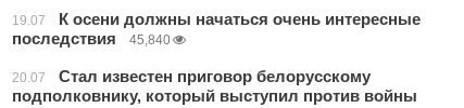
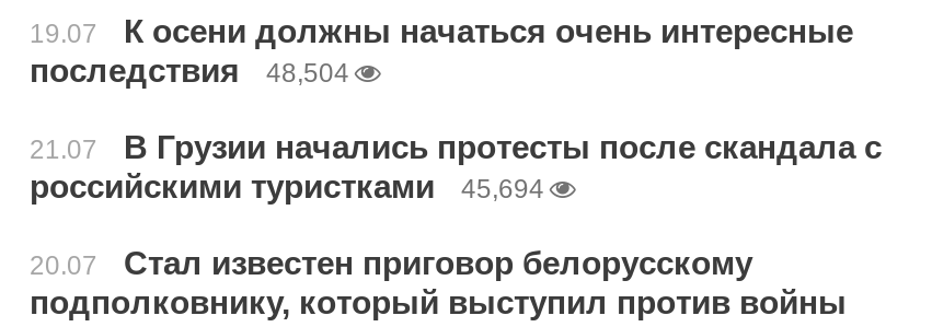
- 45,840
+ 48,504
+ 21.07
+ В Грузии начались протесты после скандала с
+ российскими туристками
+ 45,694
